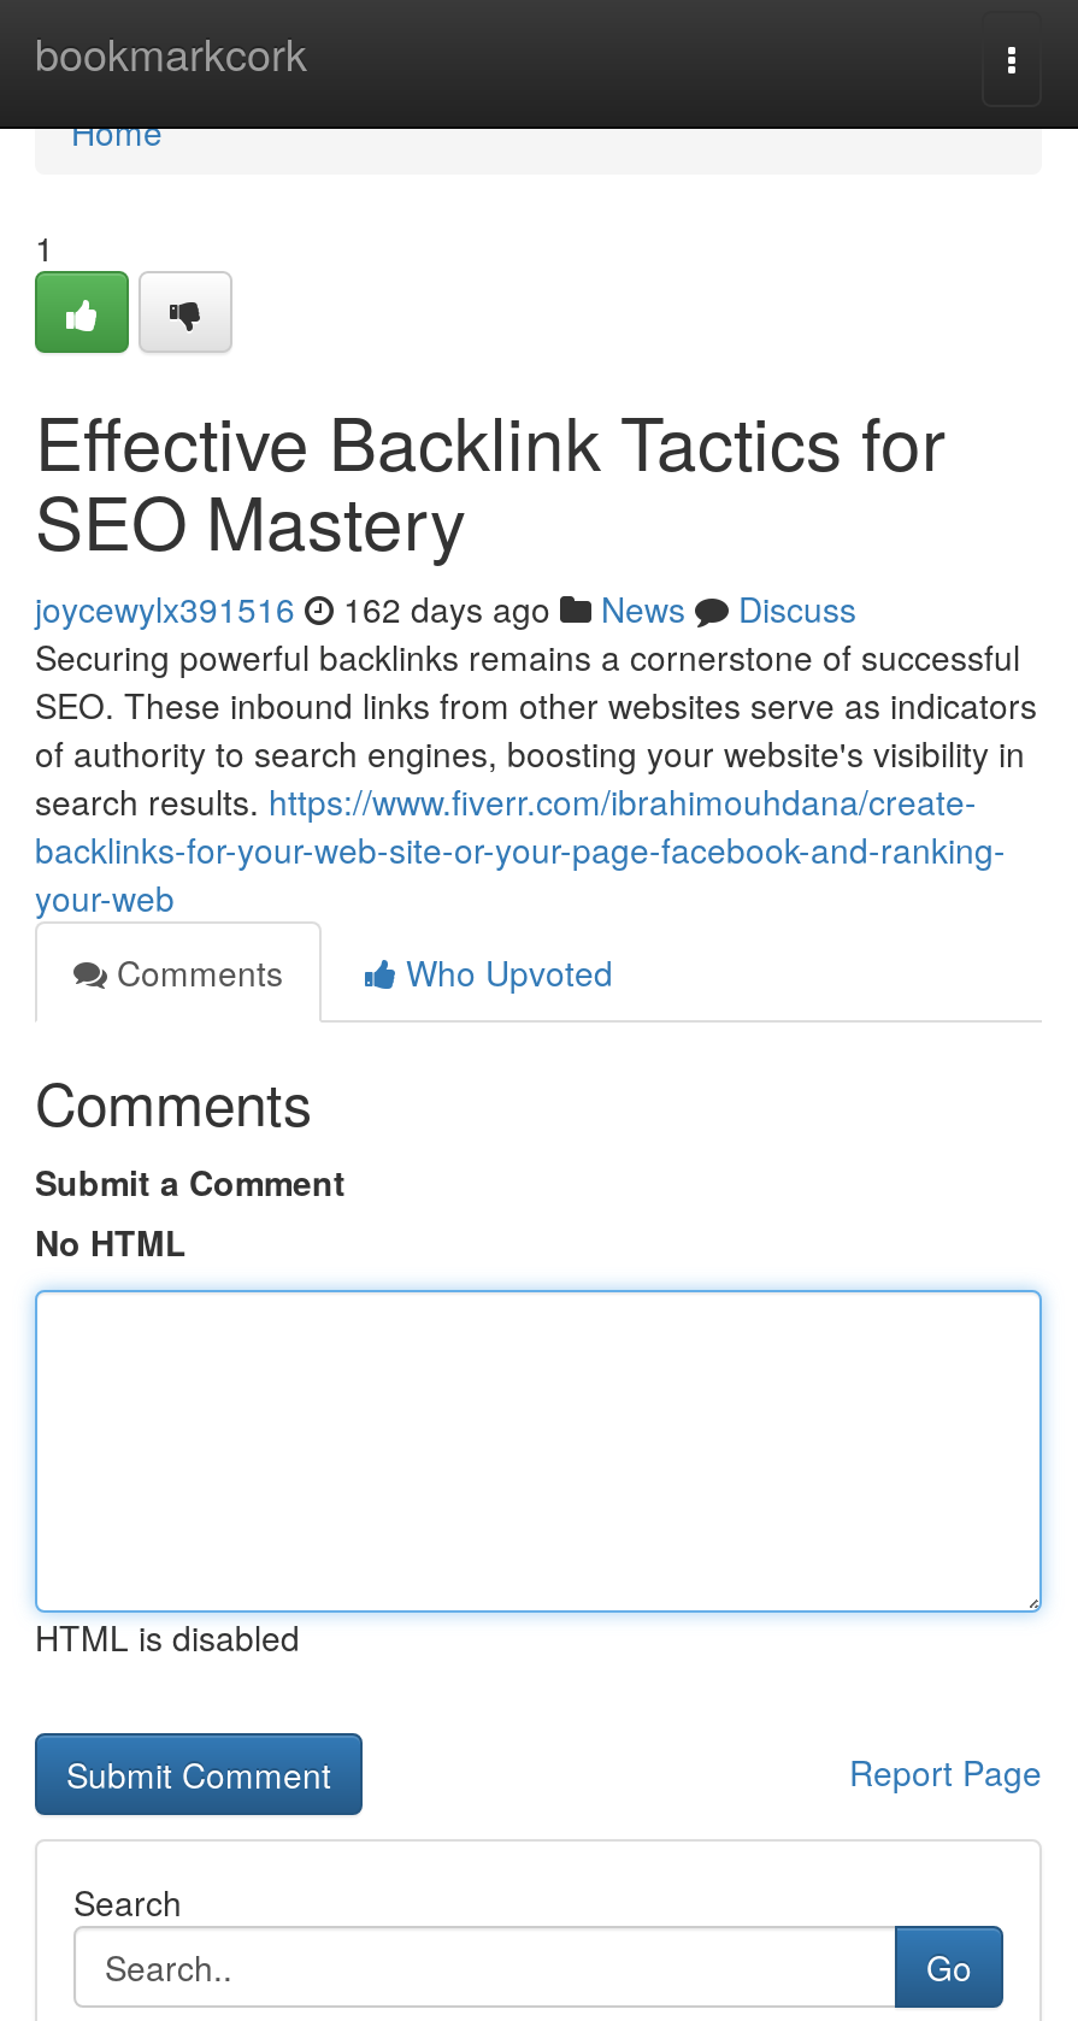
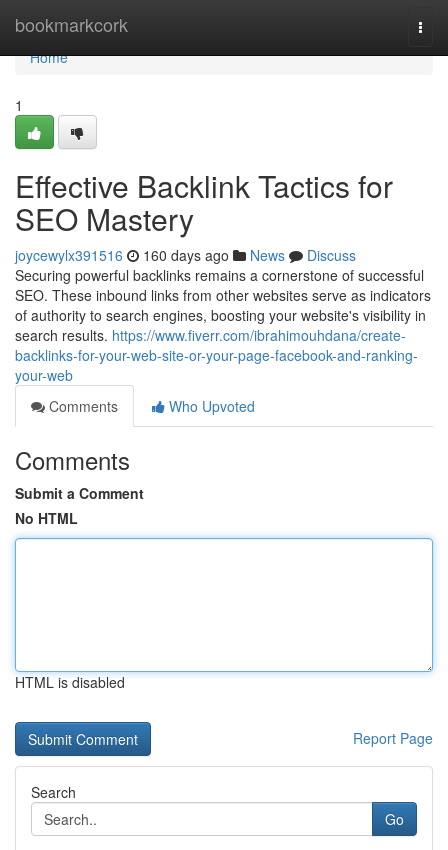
- joycewylx391516 162 days ago News Discuss
+ joycewylx391516 160 days ago News Discuss
